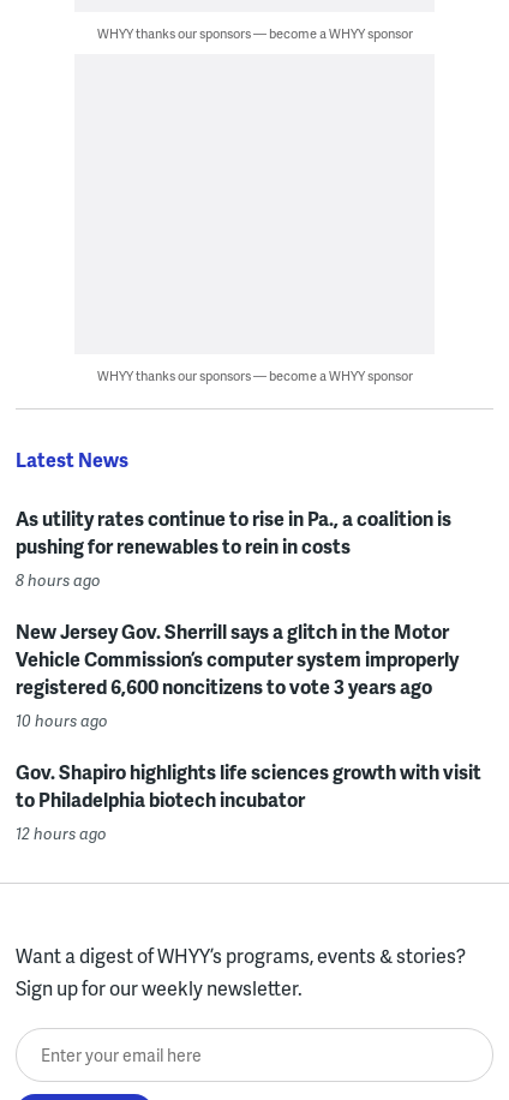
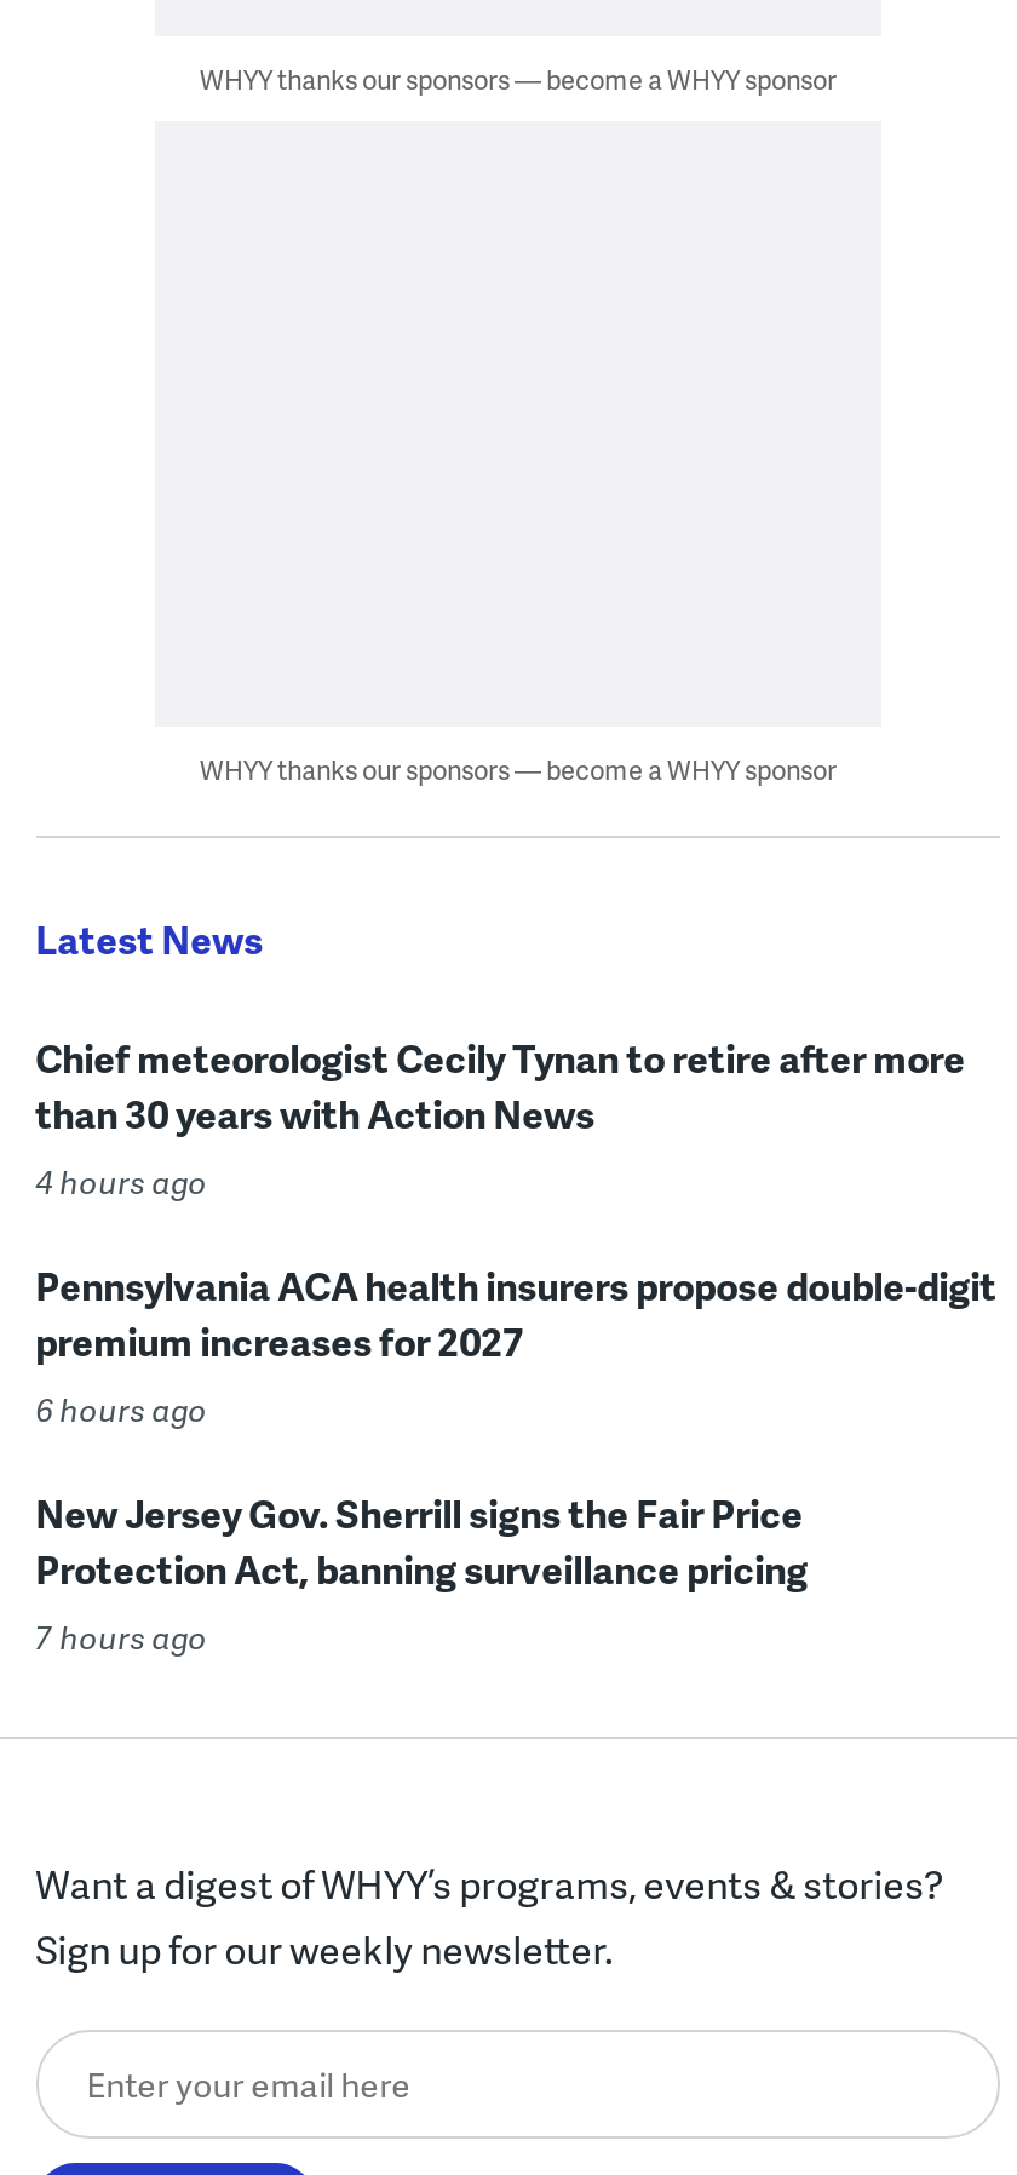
- As utility rates continue to rise in Pa., a coalition is
- pushing for renewables to rein in costs
- 8 hours ago
+ Chief meteorologist Cecily Tynan to retire after more
+ than 30 years with Action News
+ 4 hours ago

- New Jersey Gov. Sherrill says a glitch in the Motor
- Vehicle Commission’s computer system improperly
- registered 6,600 noncitizens to vote 3 years ago
- 10 hours ago
+ Pennsylvania ACA health insurers propose double-digit
+ premium increases for 2027
+ 6 hours ago

- Gov. Shapiro highlights life sciences growth with visit
- to Philadelphia biotech incubator
- 12 hours ago
+ New Jersey Gov. Sherrill signs the Fair Price
+ Protection Act, banning surveillance pricing
+ 7 hours ago
